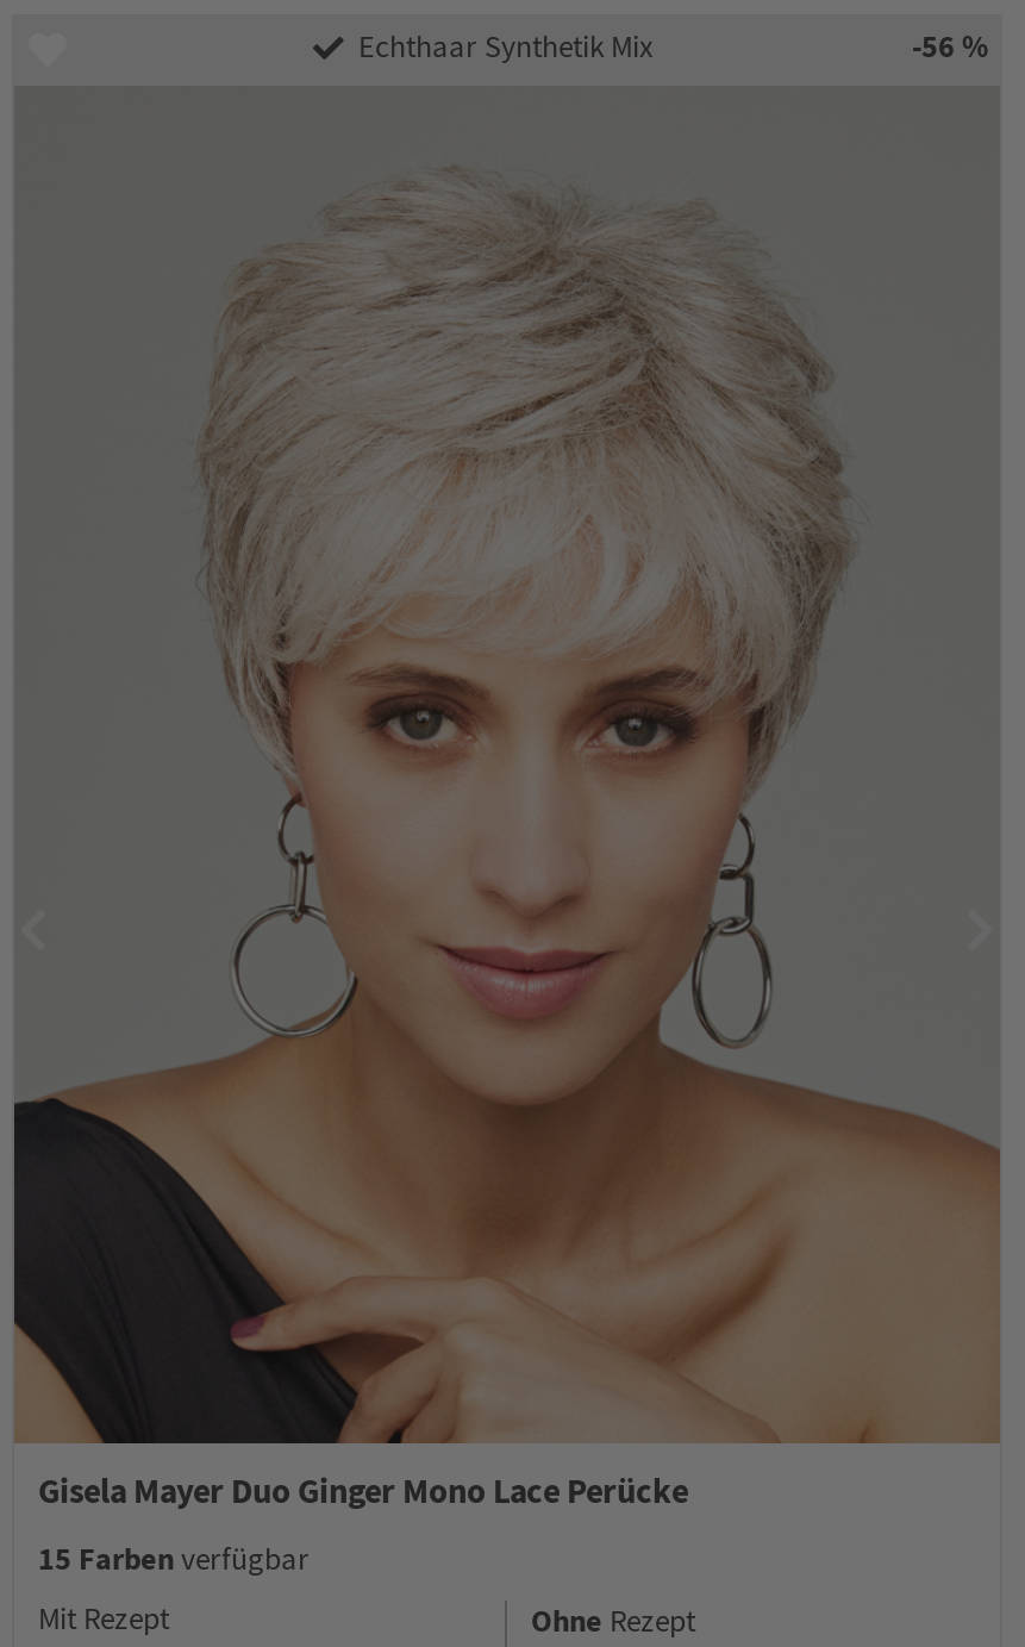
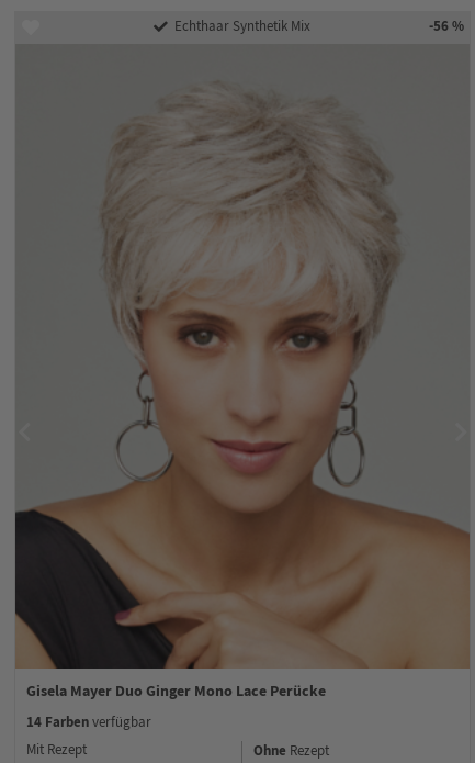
- 15 Farben verfügbar
+ 14 Farben verfügbar
